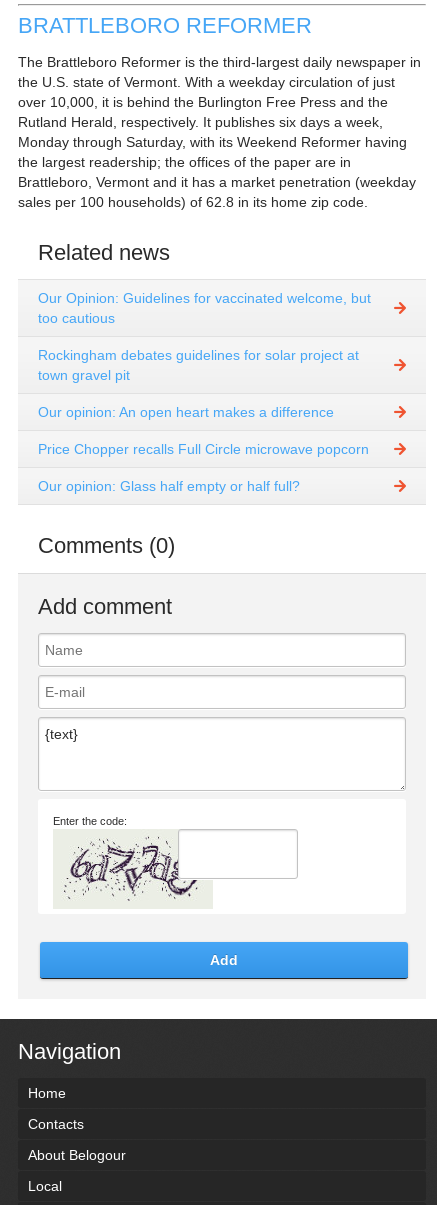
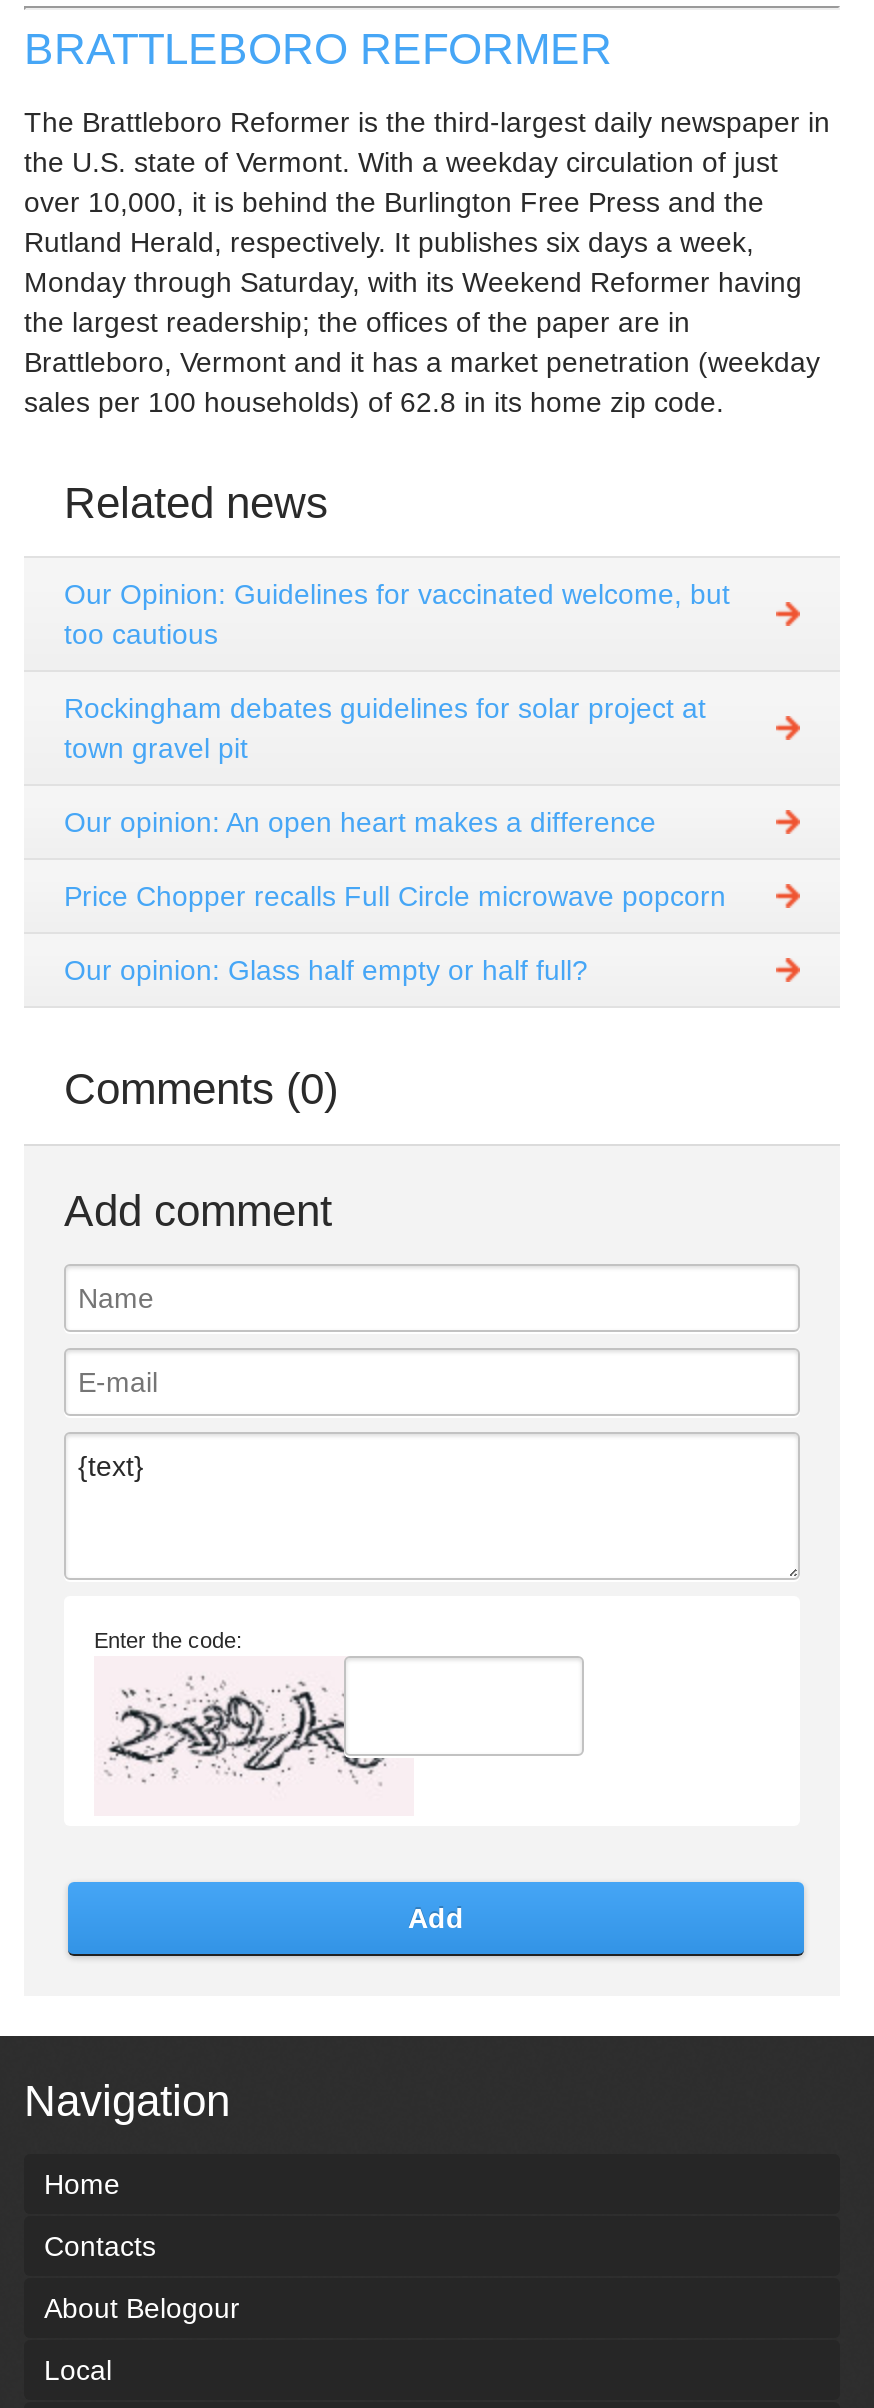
- [image]
+ [image]
